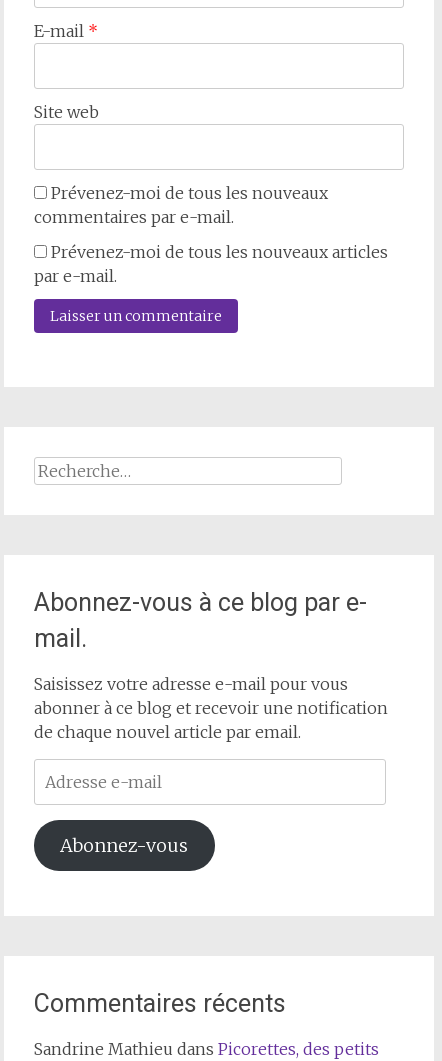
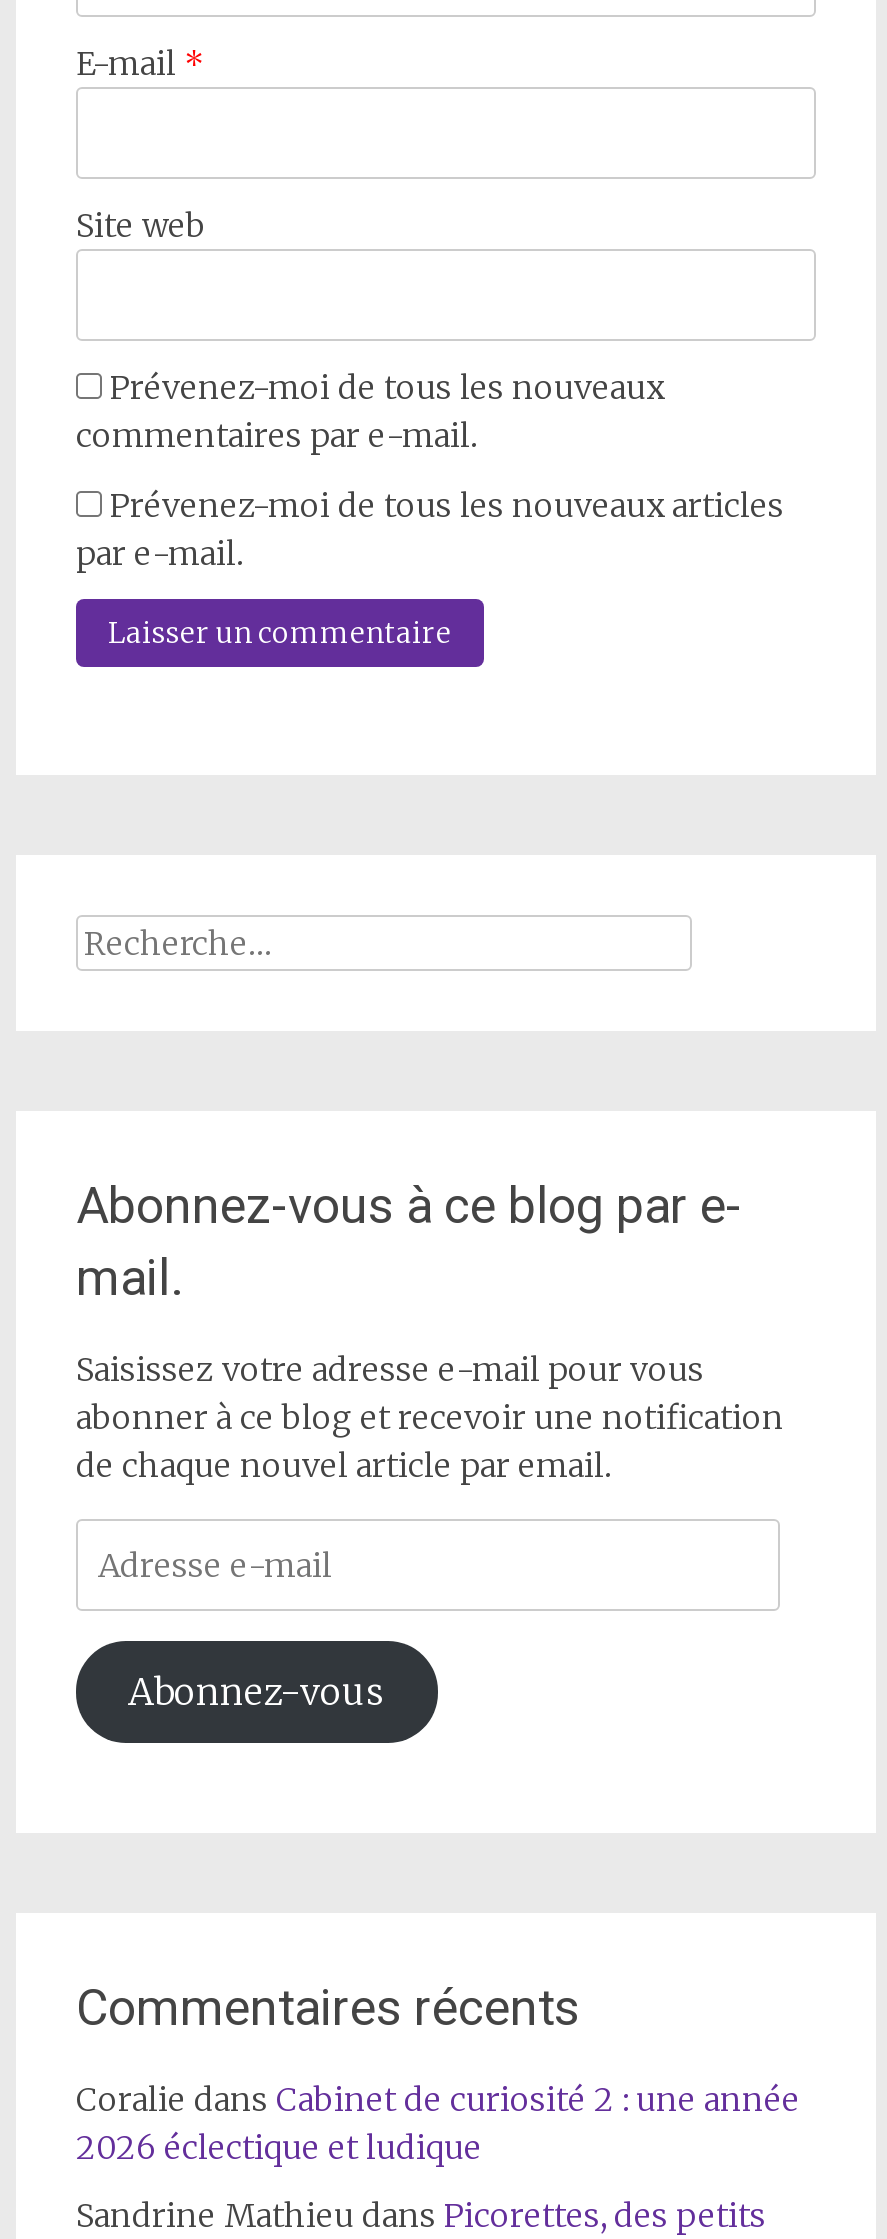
+ Coralie dans Cabinet de curiosité 2 : une année
+ 2026 éclectique et ludique
